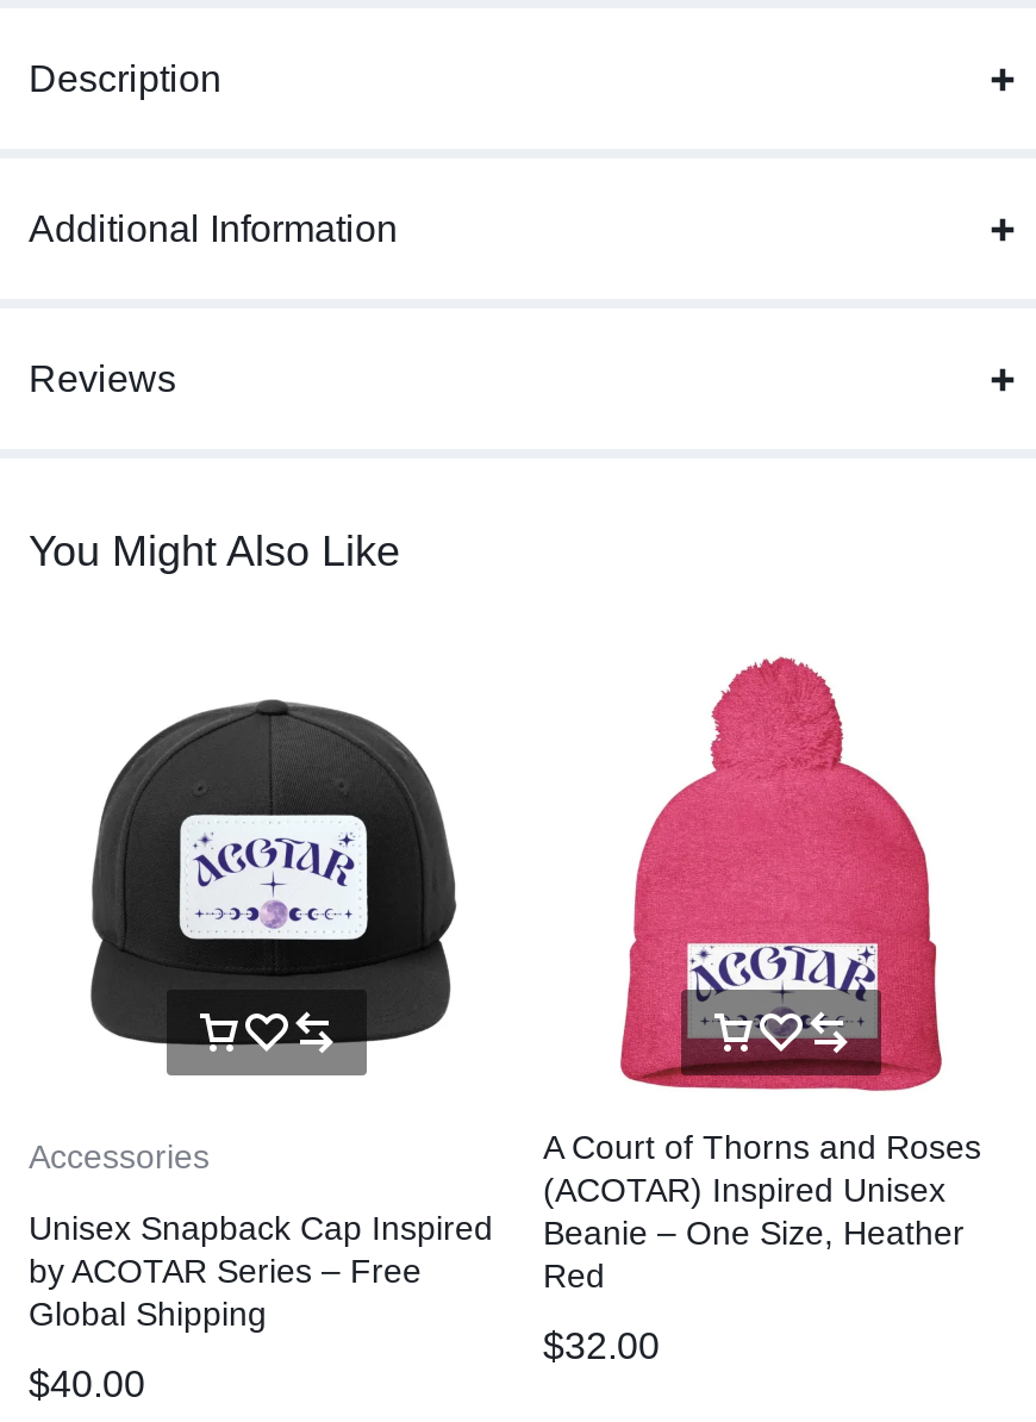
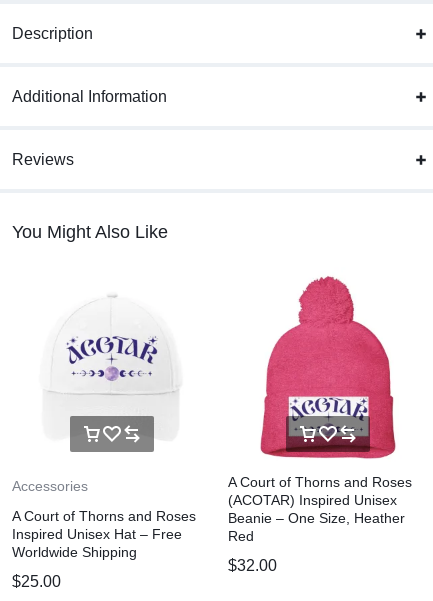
- [image]
+ [image]

- Unisex Snapback Cap Inspired
- by ACOTAR Series – Free
- Global Shipping
+ A Court of Thorns and Roses
+ Inspired Unisex Hat – Free
+ Worldwide Shipping

- $40.00
+ $25.00
